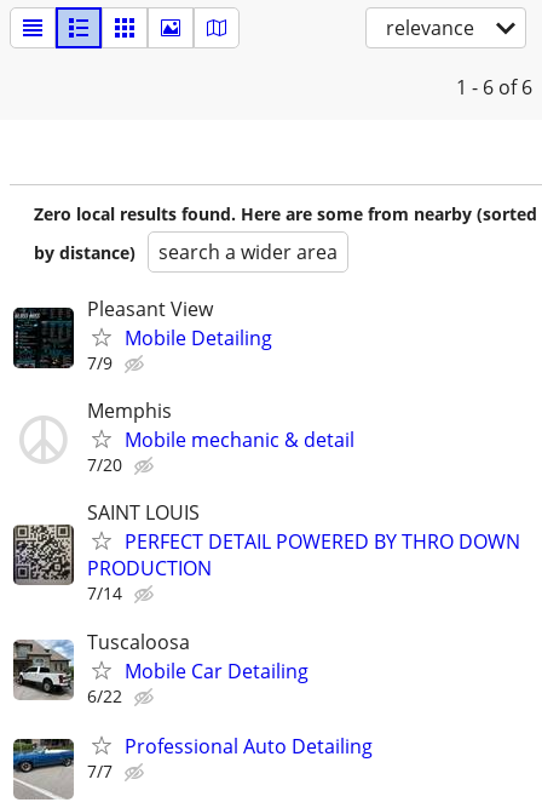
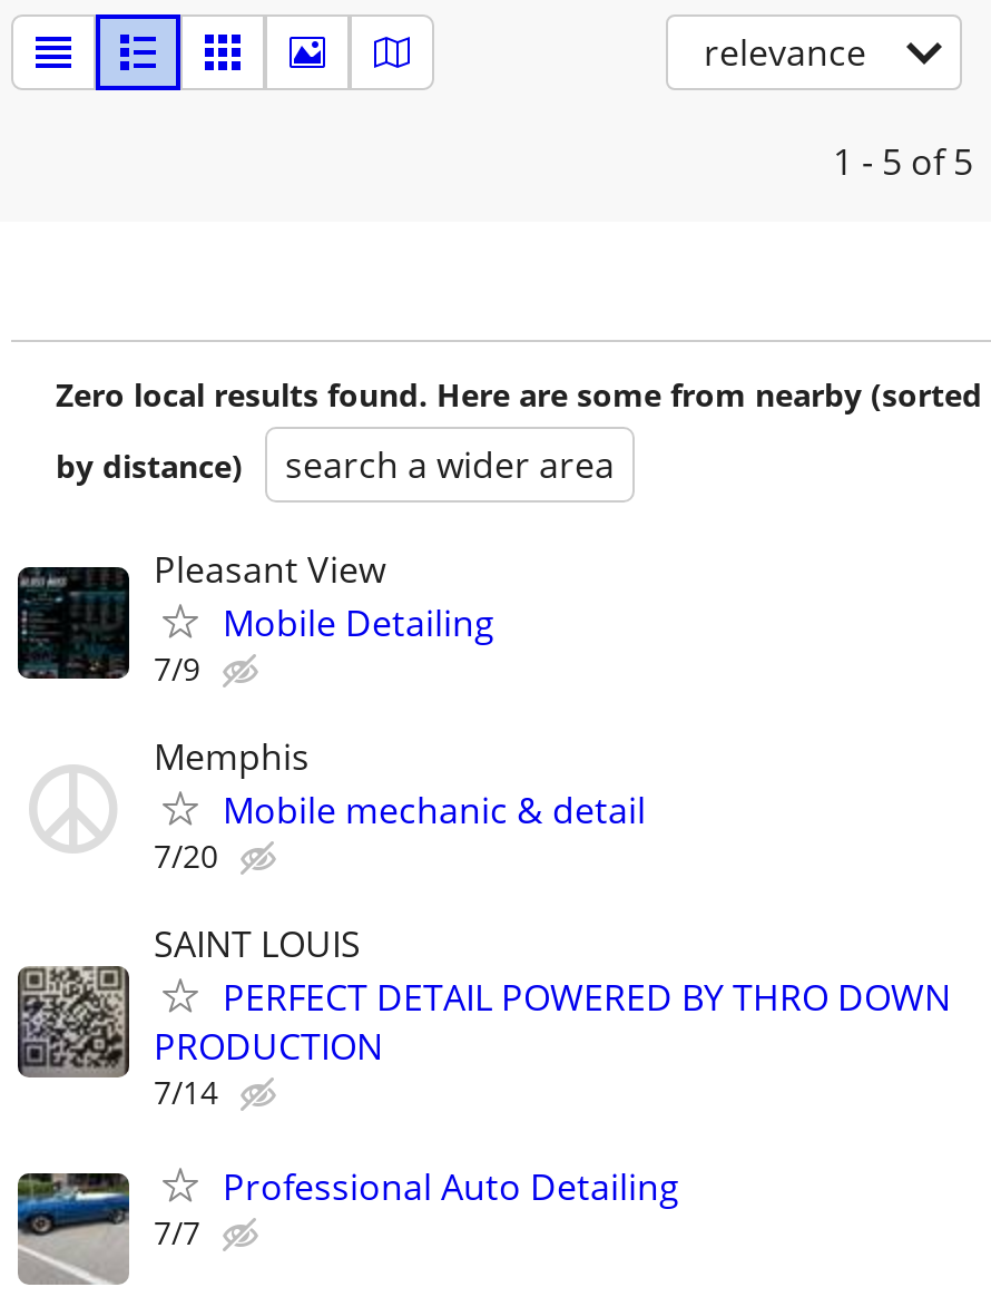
- 1 - 6 of 6
+ 1 - 5 of 5

- [image]
- Tuscaloosa
- Mobile Car Detailing
- 6/22
